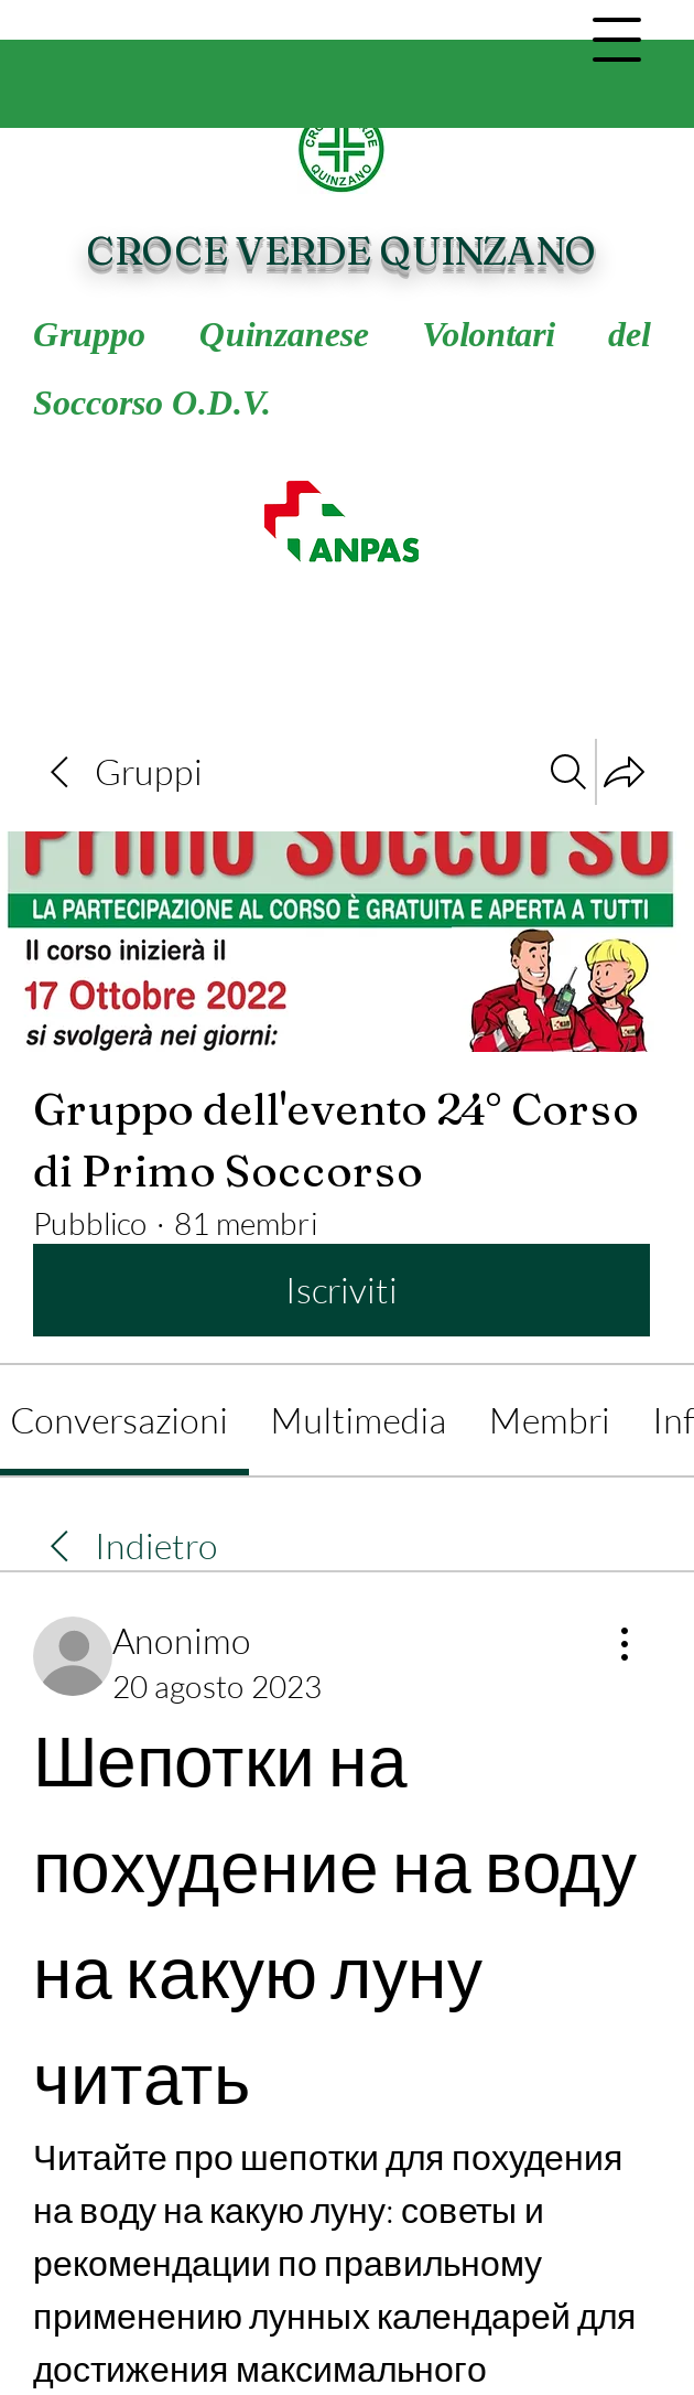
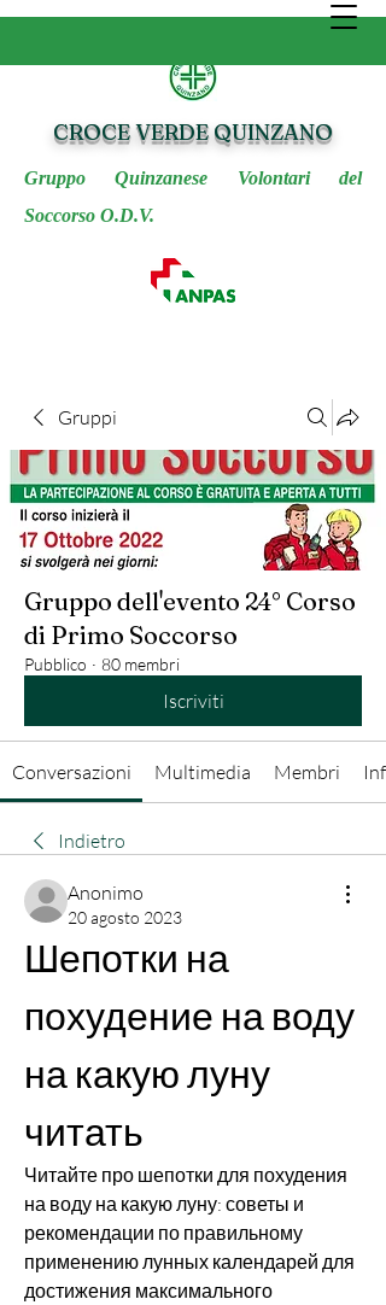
- Pubblico · 81 membri
+ Pubblico · 80 membri
